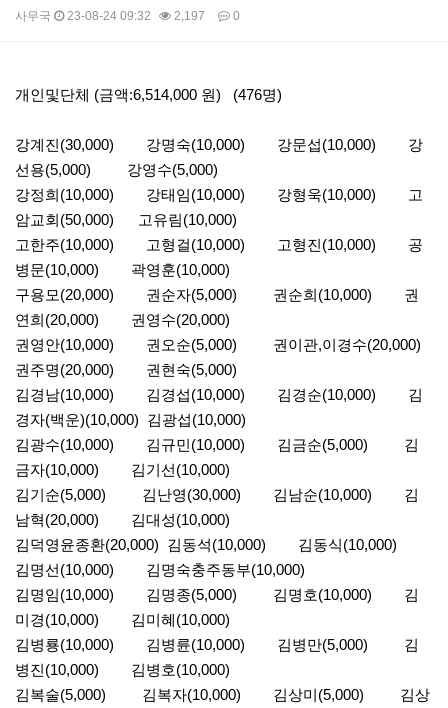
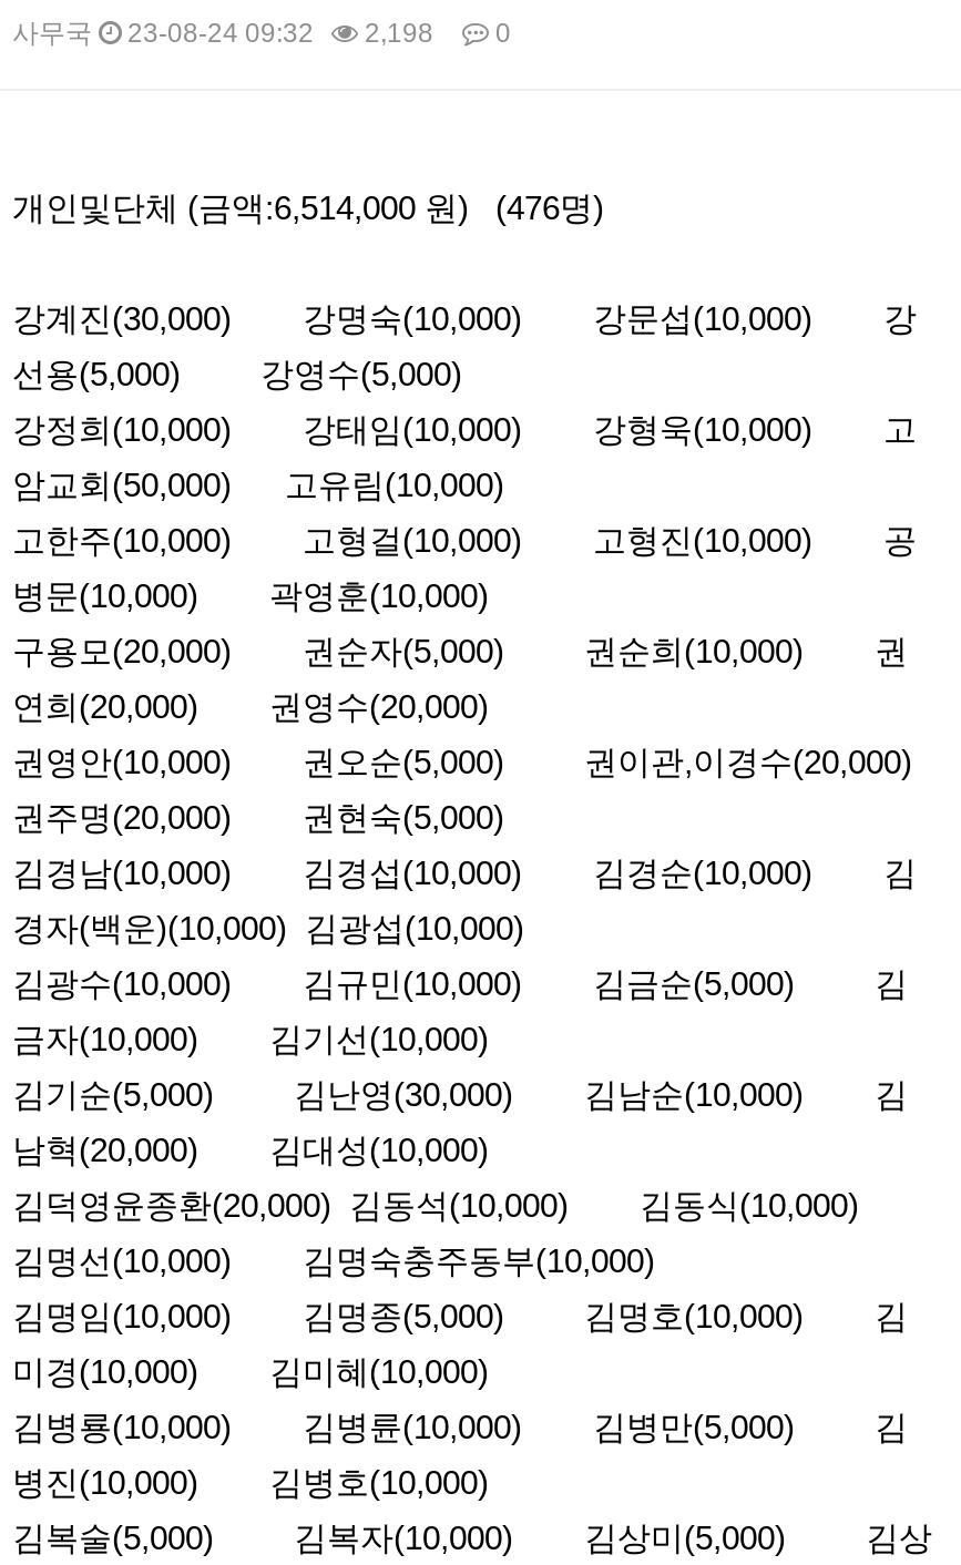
- 사무국 23-08-24 09:32 2,197 0
+ 사무국 23-08-24 09:32 2,198 0
